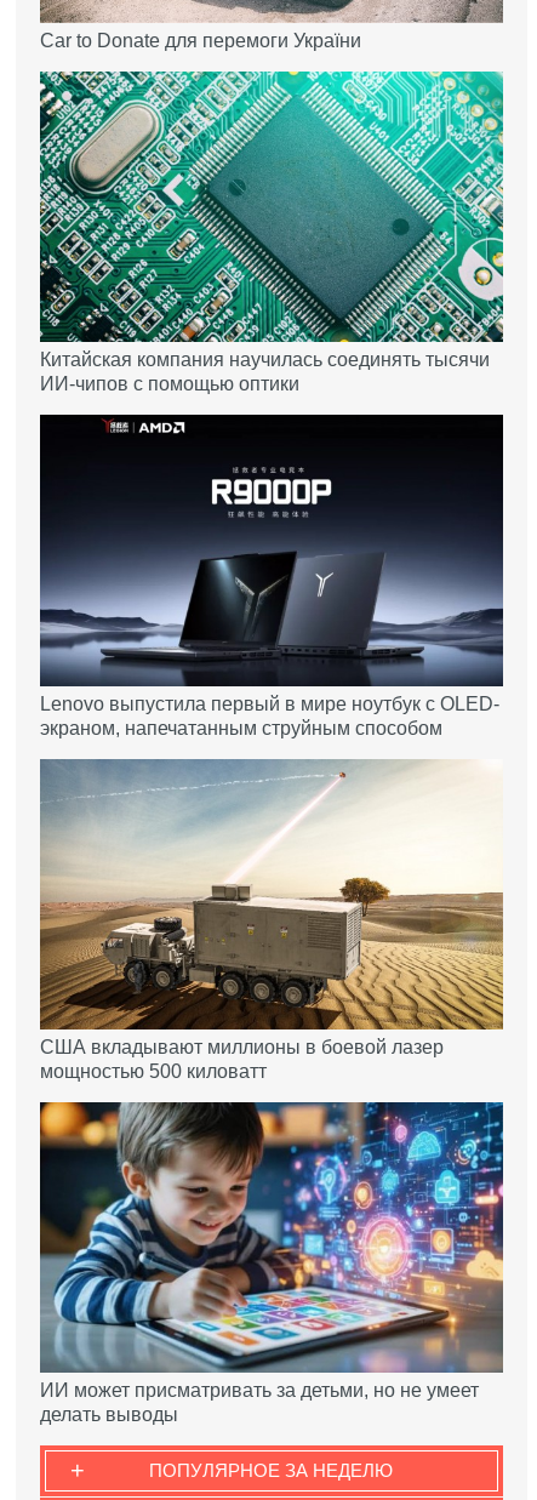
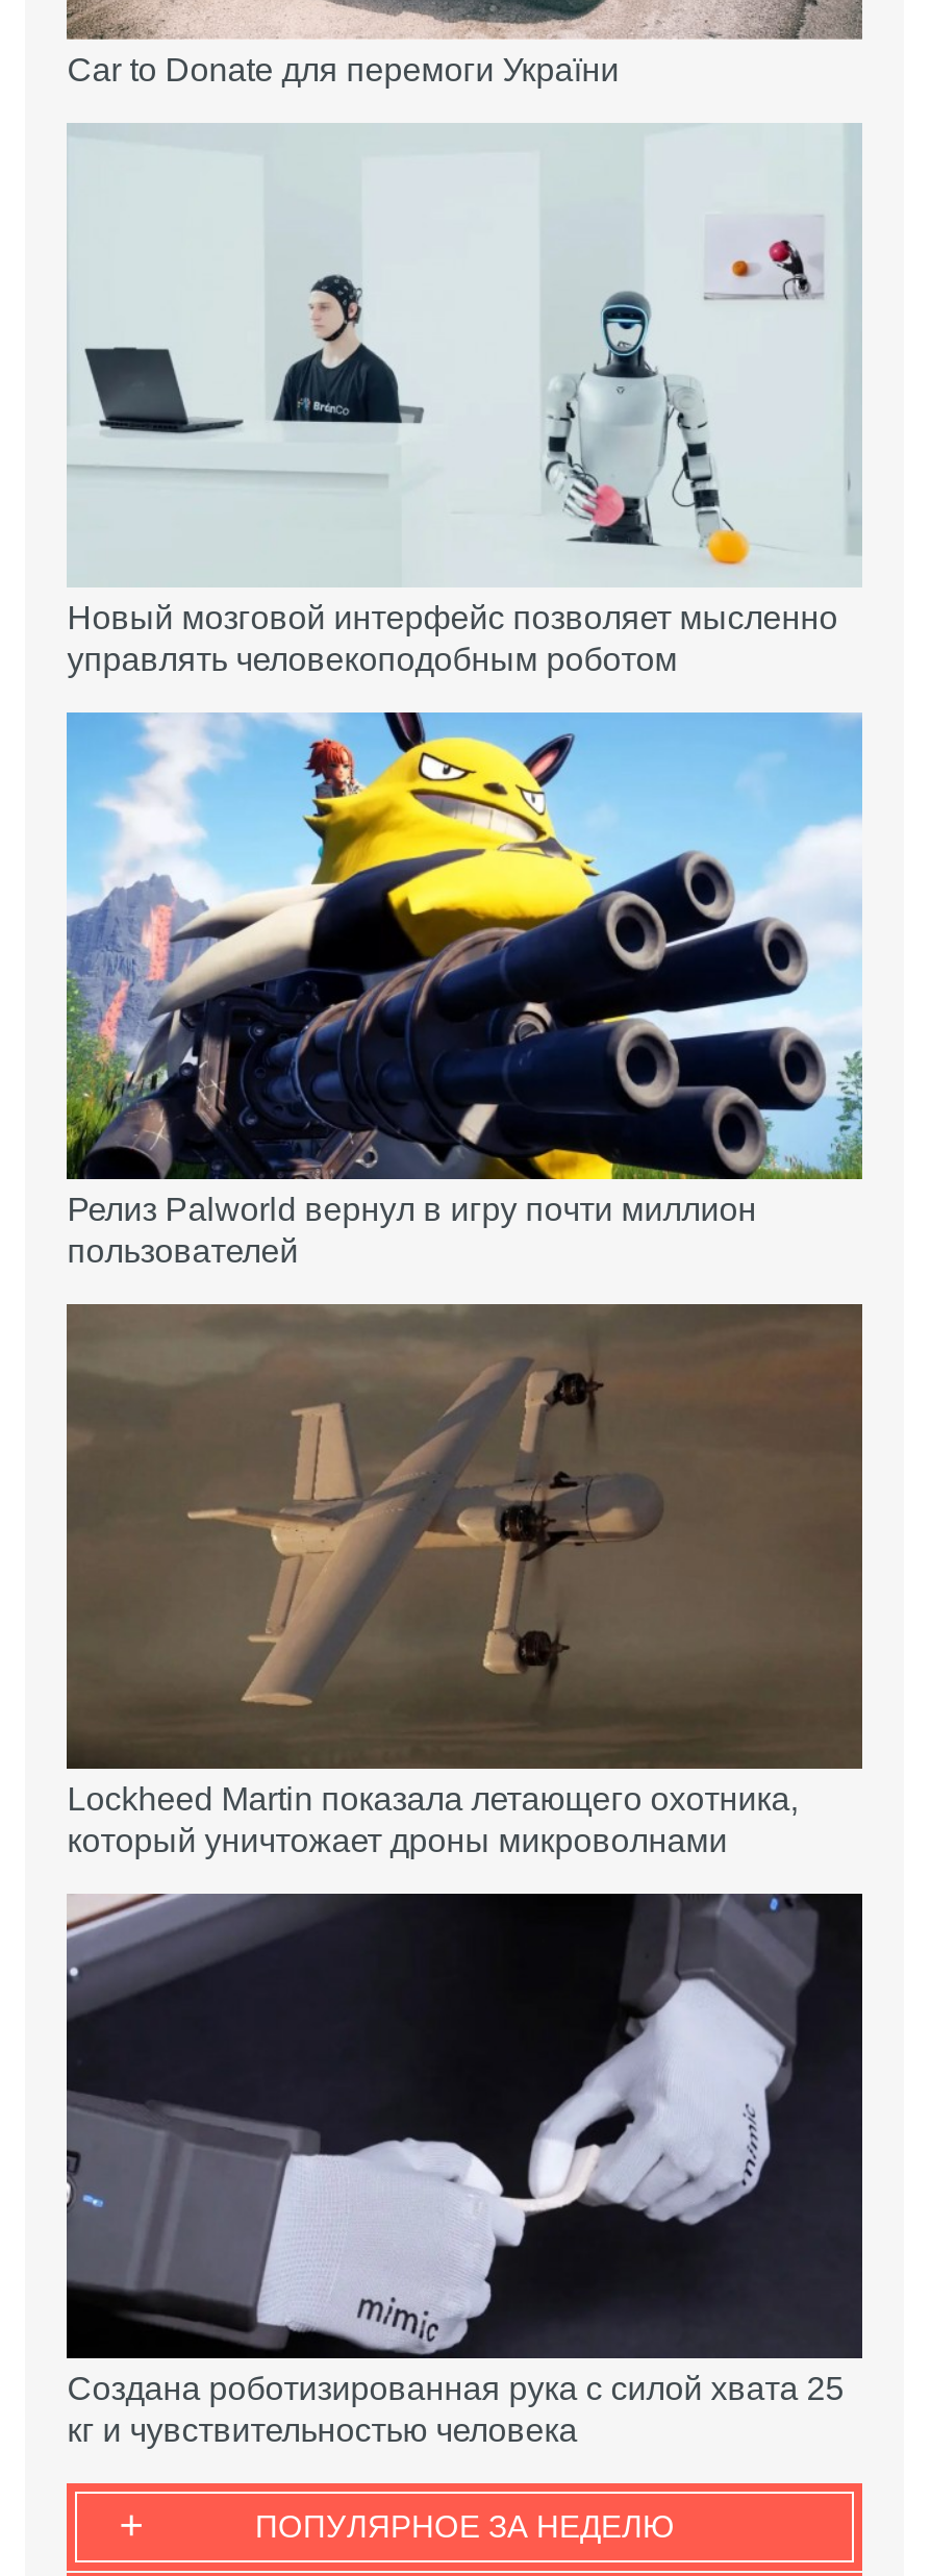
- [image]
- Китайская компания научилась соединять тысячи
- ИИ-чипов с помощью оптики
+ [image]
+ Новый мозговой интерфейс позволяет мысленно
+ управлять человекоподобным роботом

- [image]
- Lenovo выпустила первый в мире ноутбук с OLED-
- экраном, напечатанным струйным способом
+ [image]
+ Релиз Palworld вернул в игру почти миллион
+ пользователей

- [image]
- США вкладывают миллионы в боевой лазер
- мощностью 500 киловатт
+ [image]
+ Lockheed Martin показала летающего охотника,
+ который уничтожает дроны микроволнами

- [image]
- ИИ может присматривать за детьми, но не умеет
- делать выводы
+ [image]
+ Создана роботизированная рука с силой хвата 25
+ кг и чувствительностью человека
